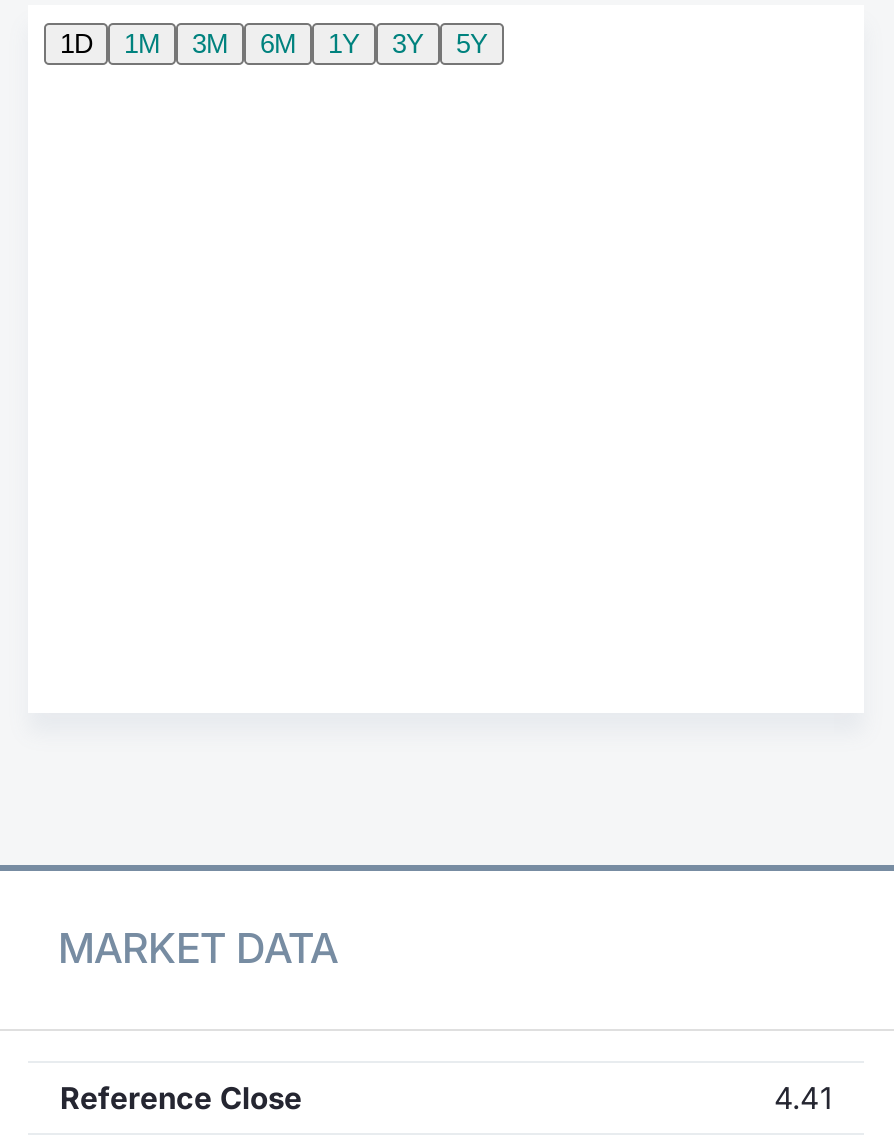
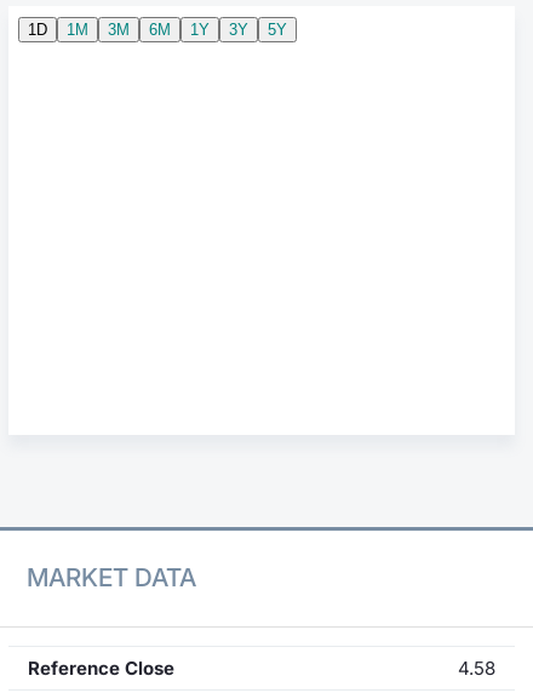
- 4.41
+ 4.58
